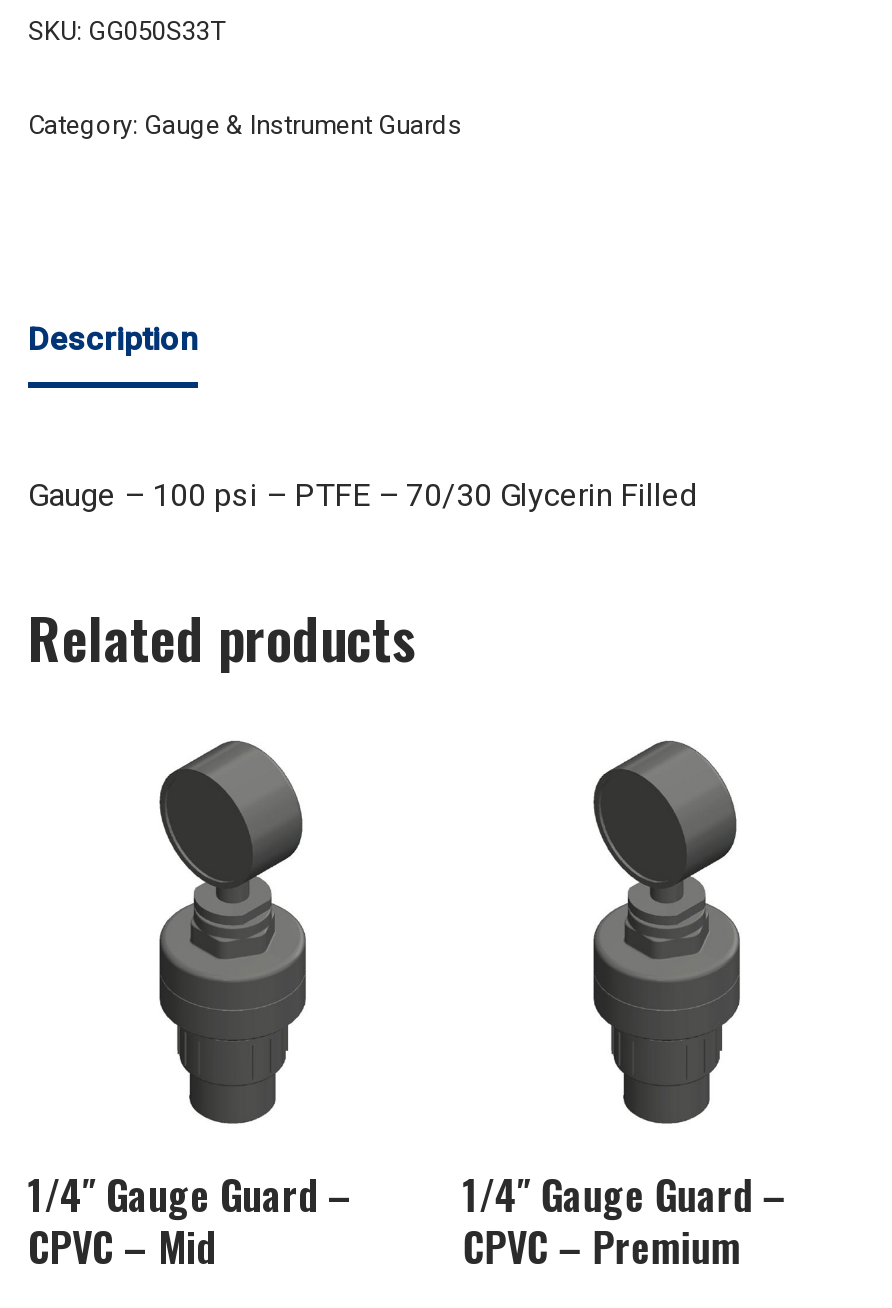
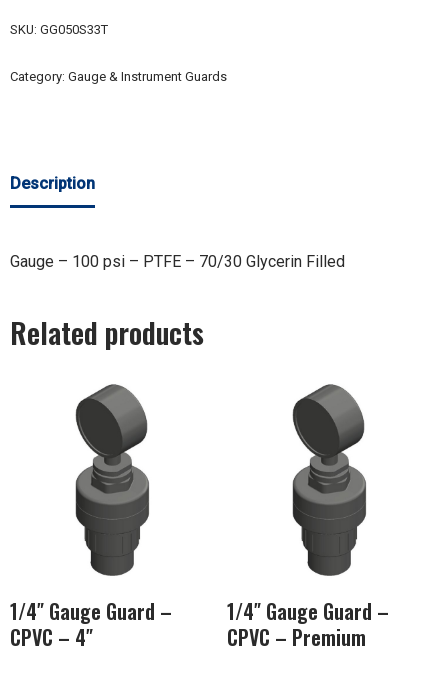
- CPVC – Mid
+ CPVC – 4″
